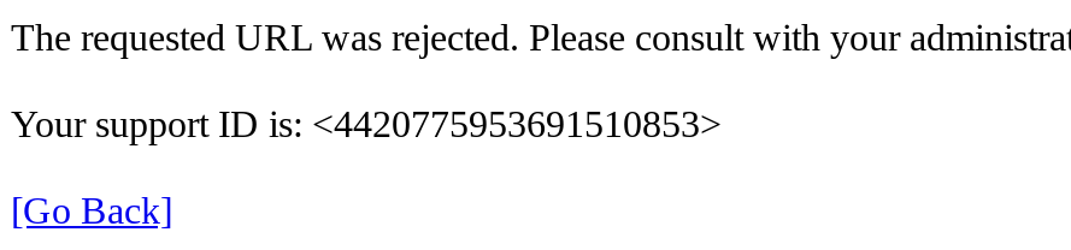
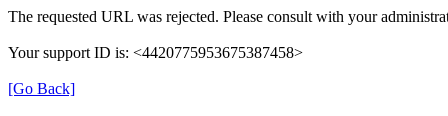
- Your support ID is: <4420775953691510853>
+ Your support ID is: <4420775953675387458>
